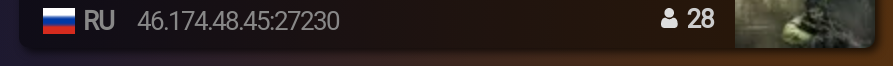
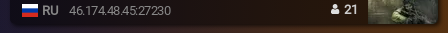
- 28
+ 21
